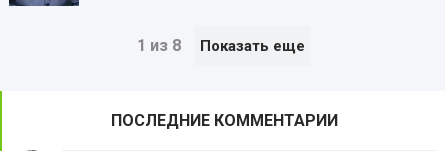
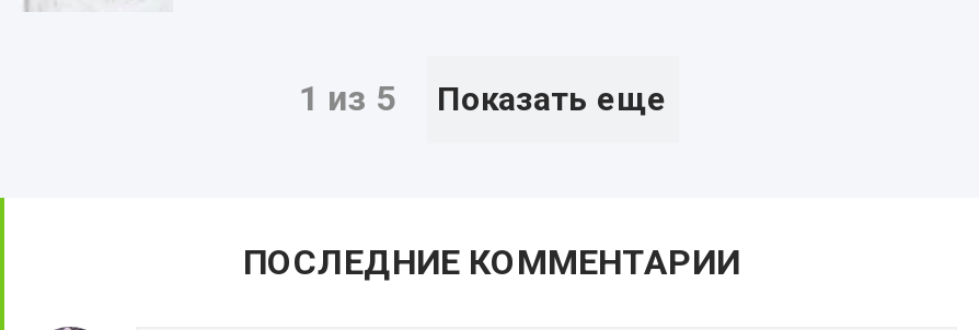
- 1 из 8 Показать еще
+ 1 из 5 Показать еще
